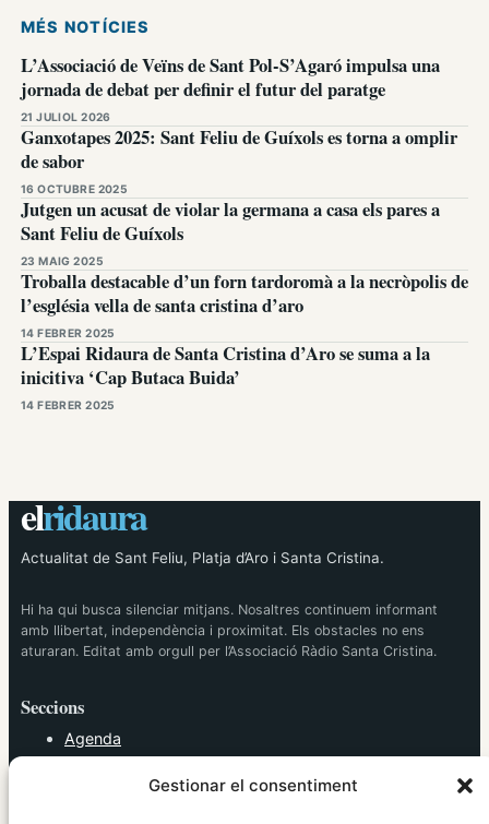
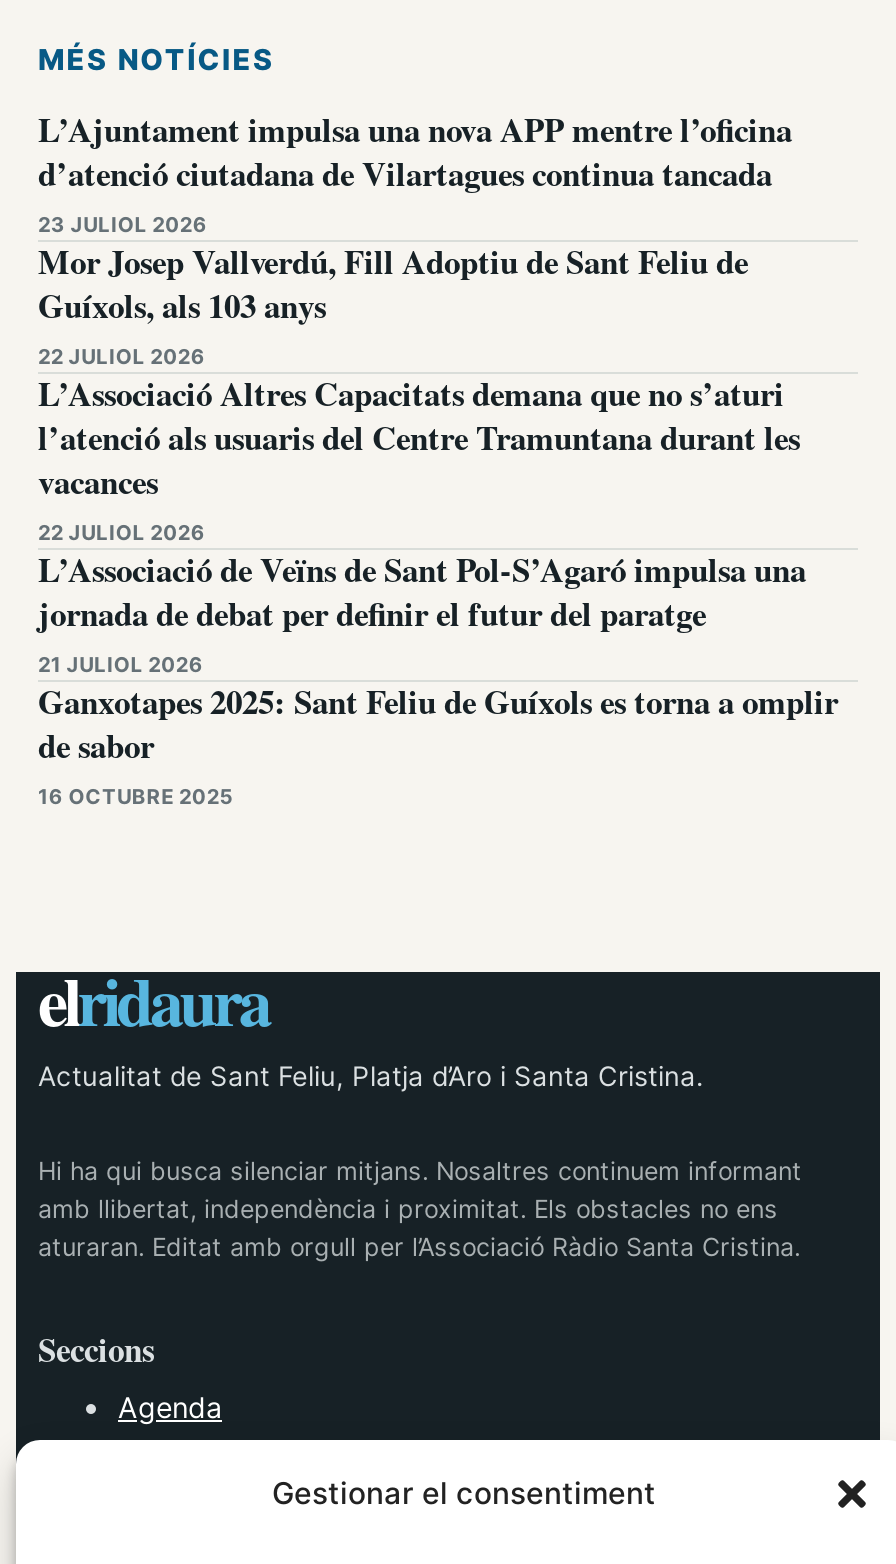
+ L’Ajuntament impulsa una nova APP mentre l’oficina
+ d’atenció ciutadana de Vilartagues continua tancada
+ 23 JULIOL 2026
+ Mor Josep Vallverdú, Fill Adoptiu de Sant Feliu de
+ Guíxols, als 103 anys
+ 22 JULIOL 2026
+ L’Associació Altres Capacitats demana que no s’aturi
+ l’atenció als usuaris del Centre Tramuntana durant les
+ vacances
+ 22 JULIOL 2026

moved down: L’Associació de Veïns de Sant Pol-S’Agaró impulsa una | jornada de debat per definir el futur del paratge | 21 JULIOL 2026 | Ganxotapes 2025: Sant Feliu de Guíxols es torna a omplir | de sabor | 16 OCTUBRE 2025

- Jutgen un acusat de violar la germana a casa els pares a
- Sant Feliu de Guíxols
- 23 MAIG 2025
- Troballa destacable d’un forn tardoromà a la necròpolis de
- l’església vella de santa cristina d’aro
- 14 FEBRER 2025
- L’Espai Ridaura de Santa Cristina d’Aro se suma a la
- inicitiva ‘Cap Butaca Buida’
- 14 FEBRER 2025
